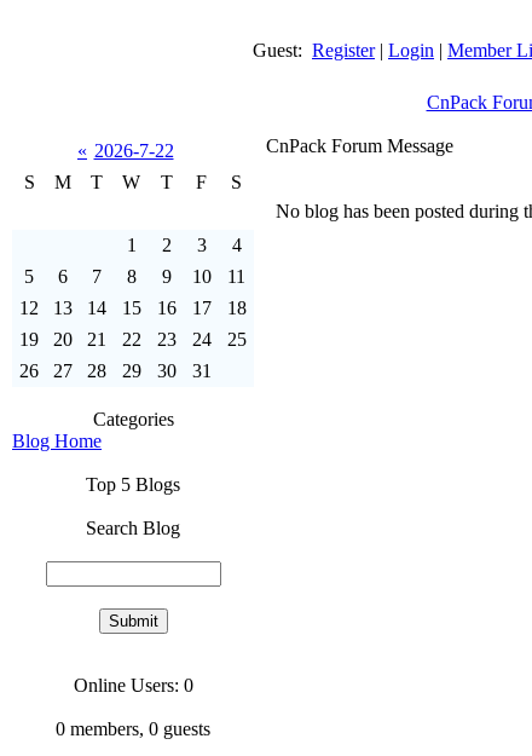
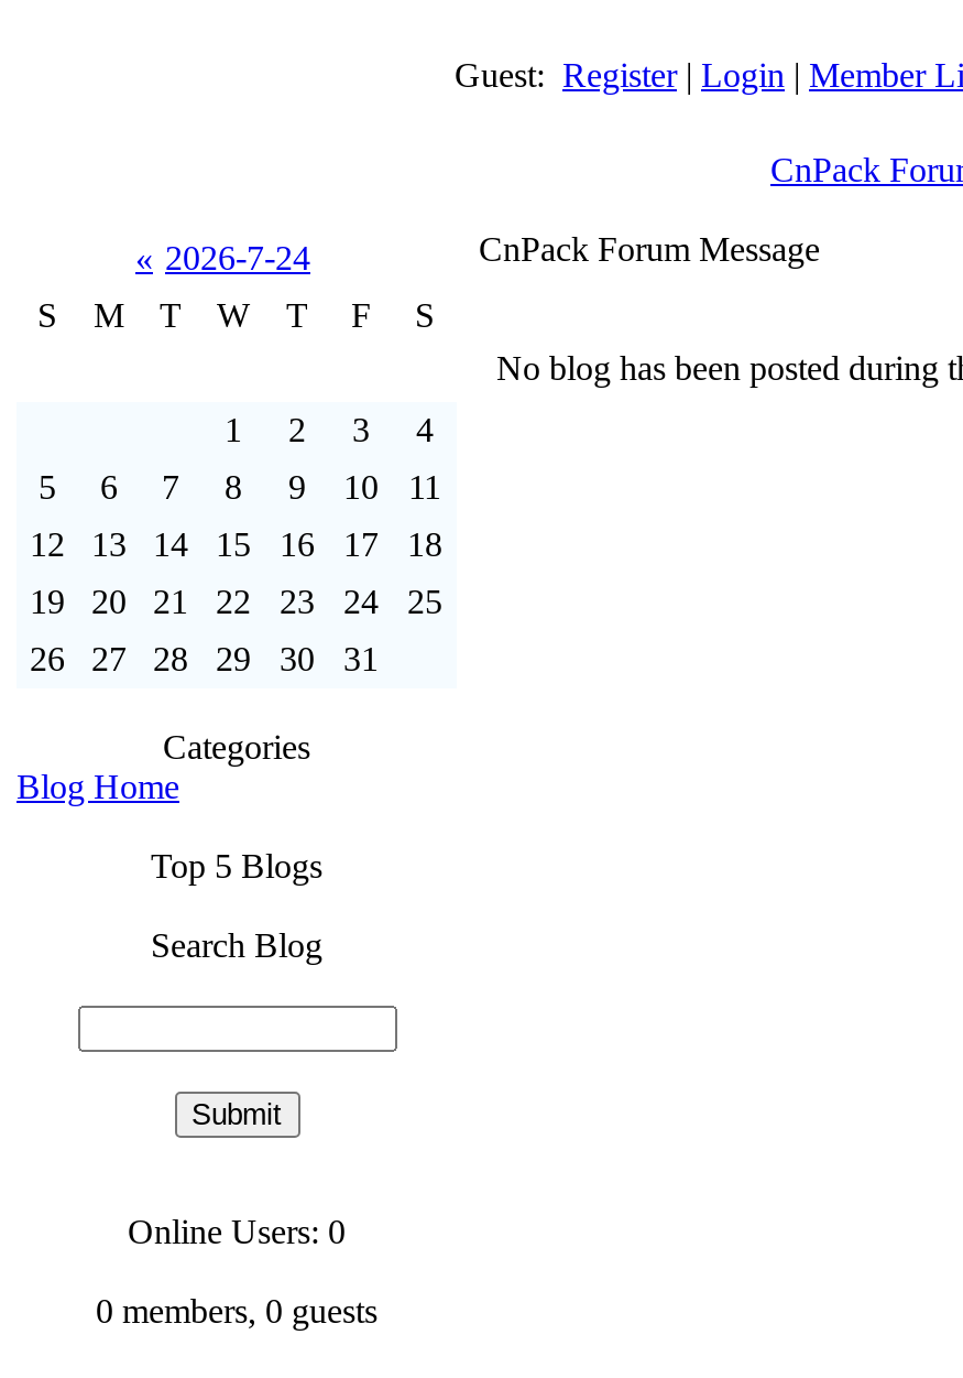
- « 2026-7-22
+ « 2026-7-24
